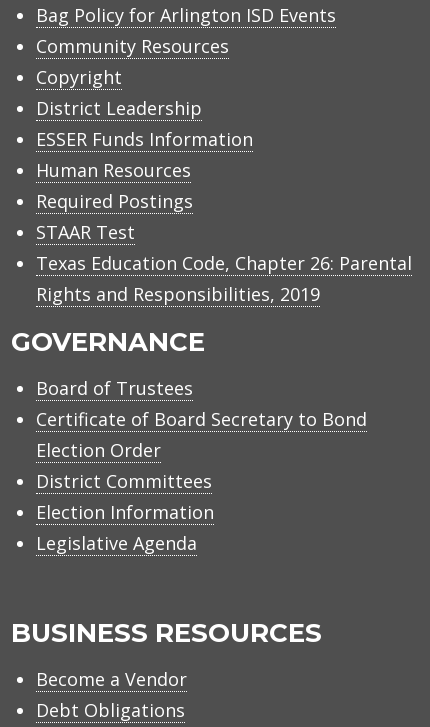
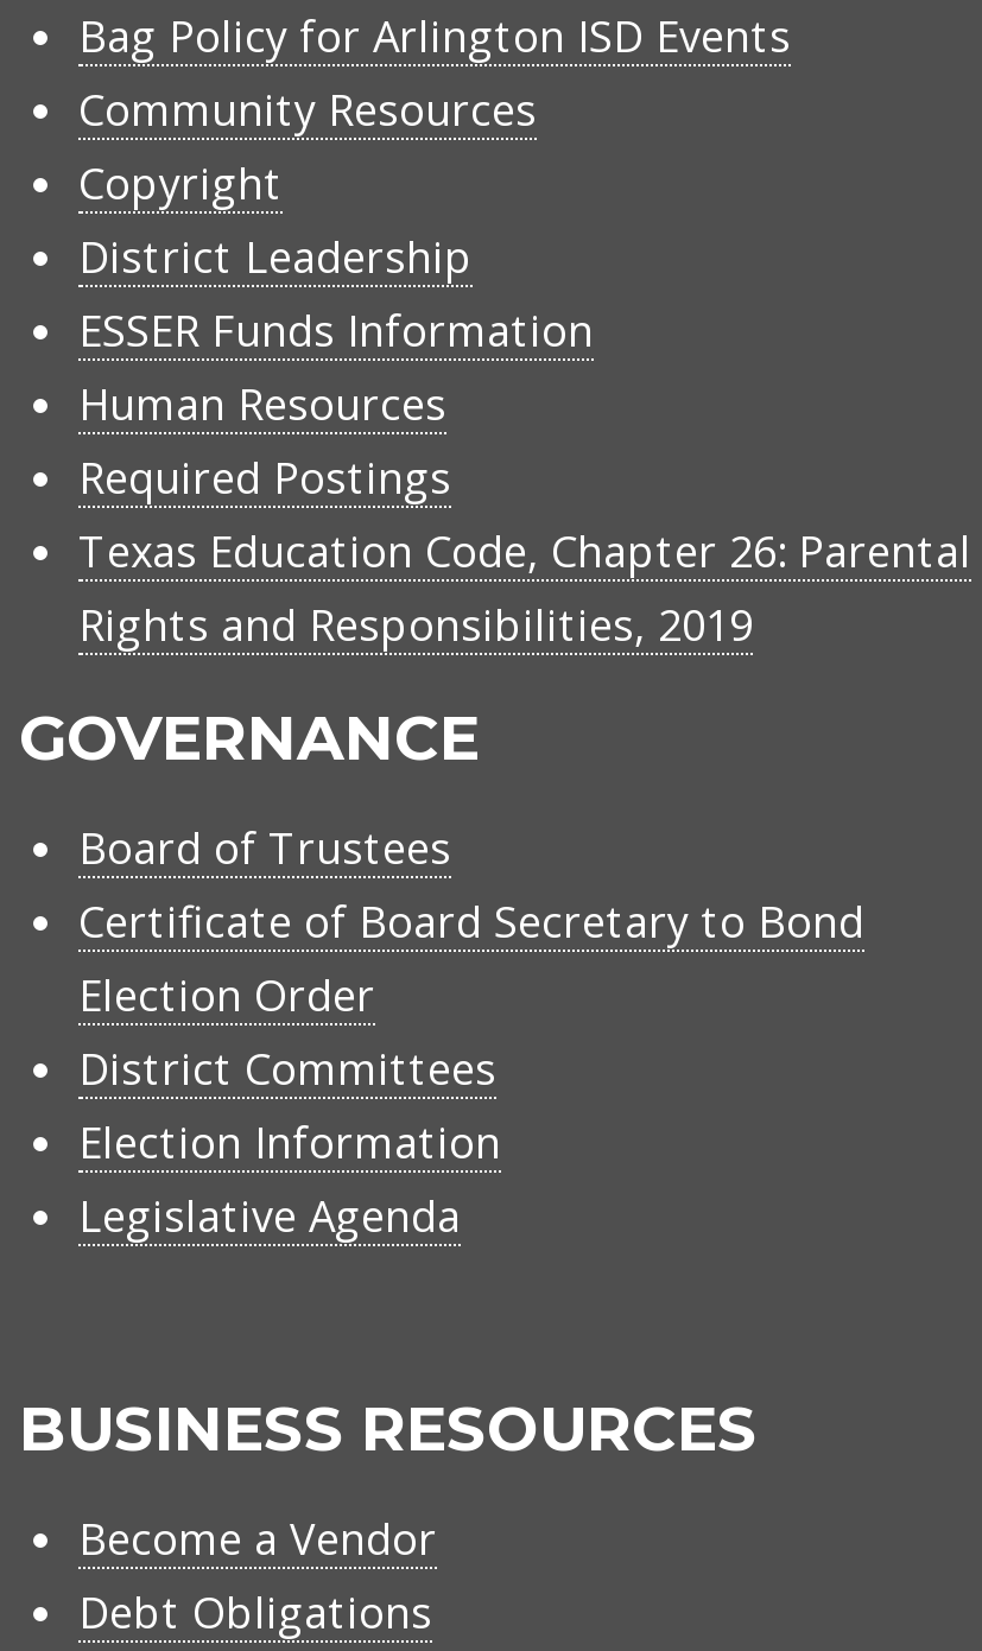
- STAAR Test
